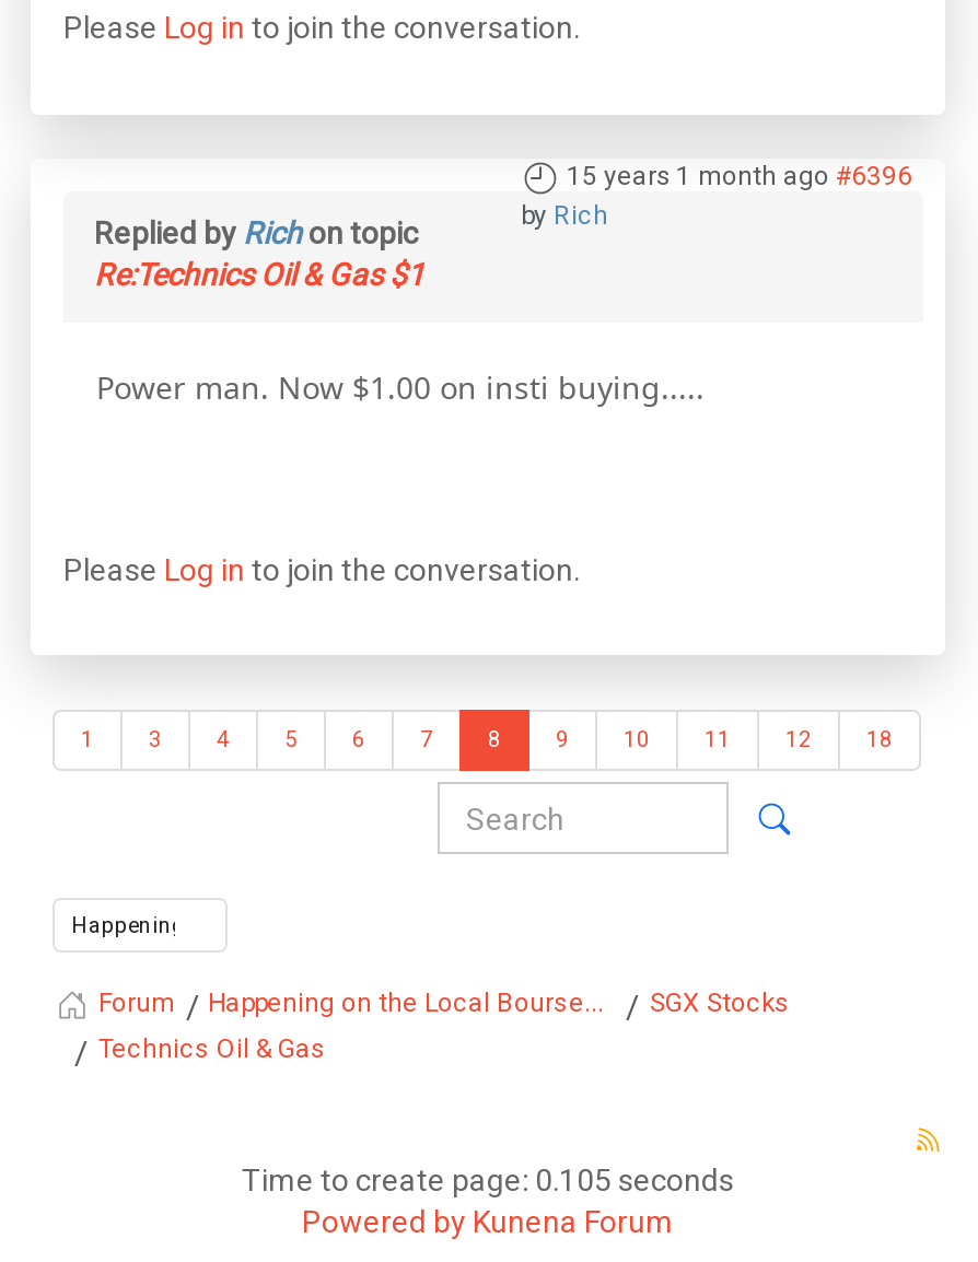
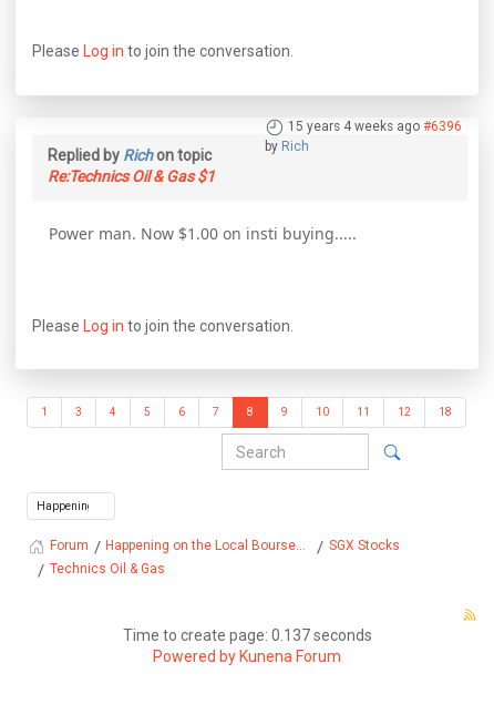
- 15 years 1 month ago #6396
+ 15 years 4 weeks ago #6396

- Time to create page: 0.105 seconds
+ Time to create page: 0.137 seconds
